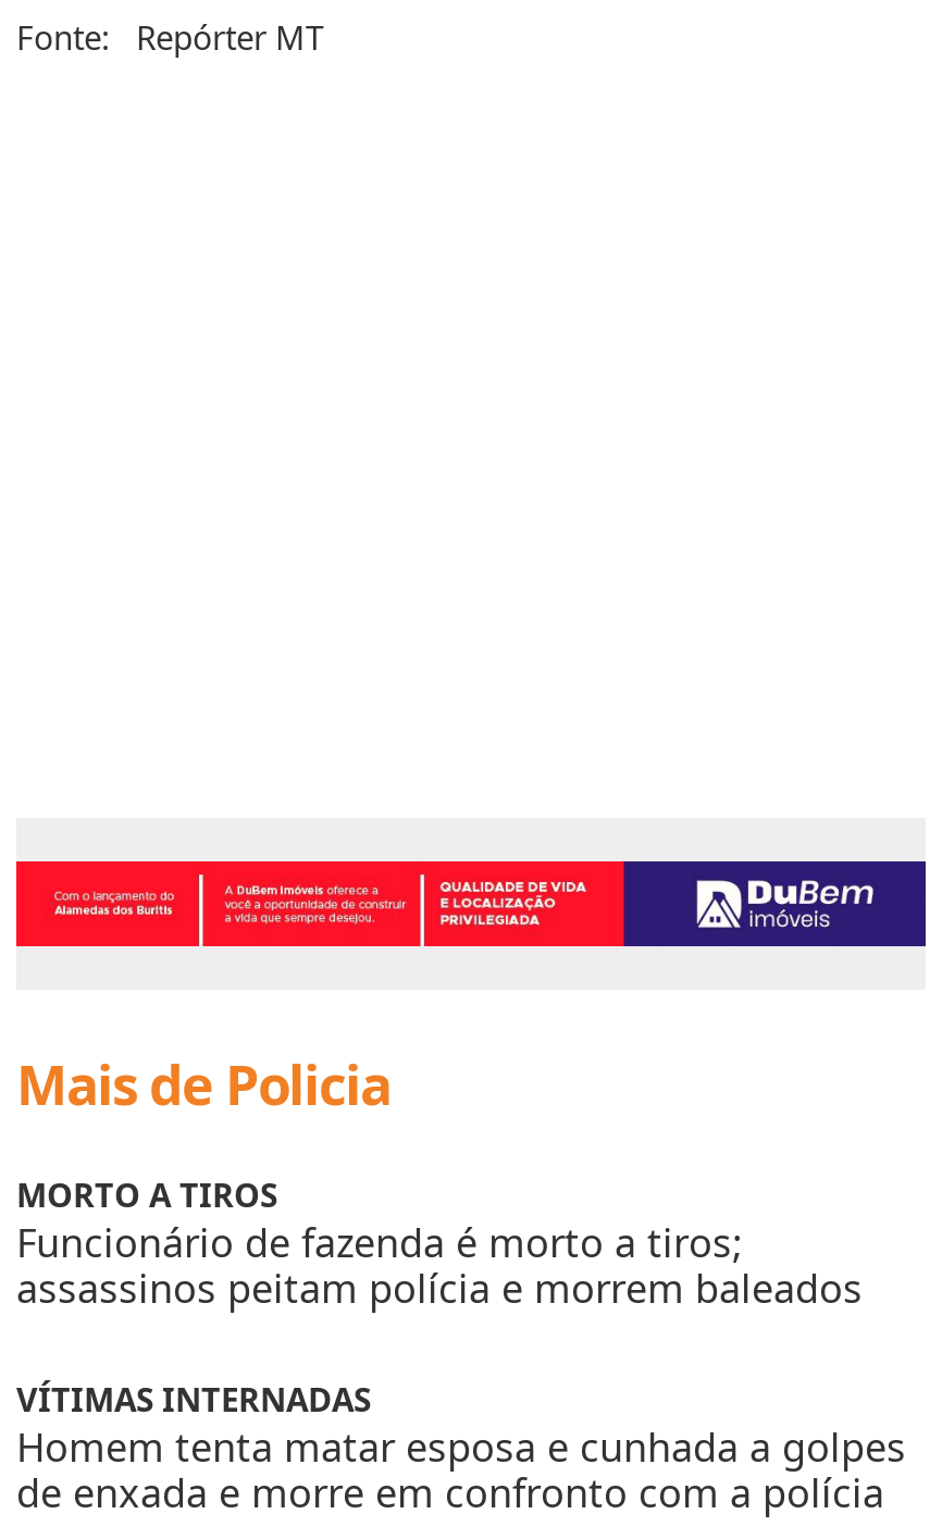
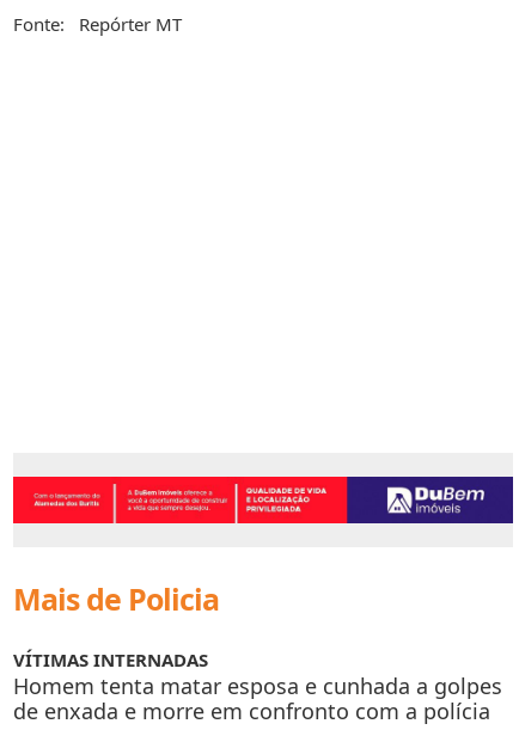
- MORTO A TIROS
- Funcionário de fazenda é morto a tiros;
- assassinos peitam polícia e morrem baleados
